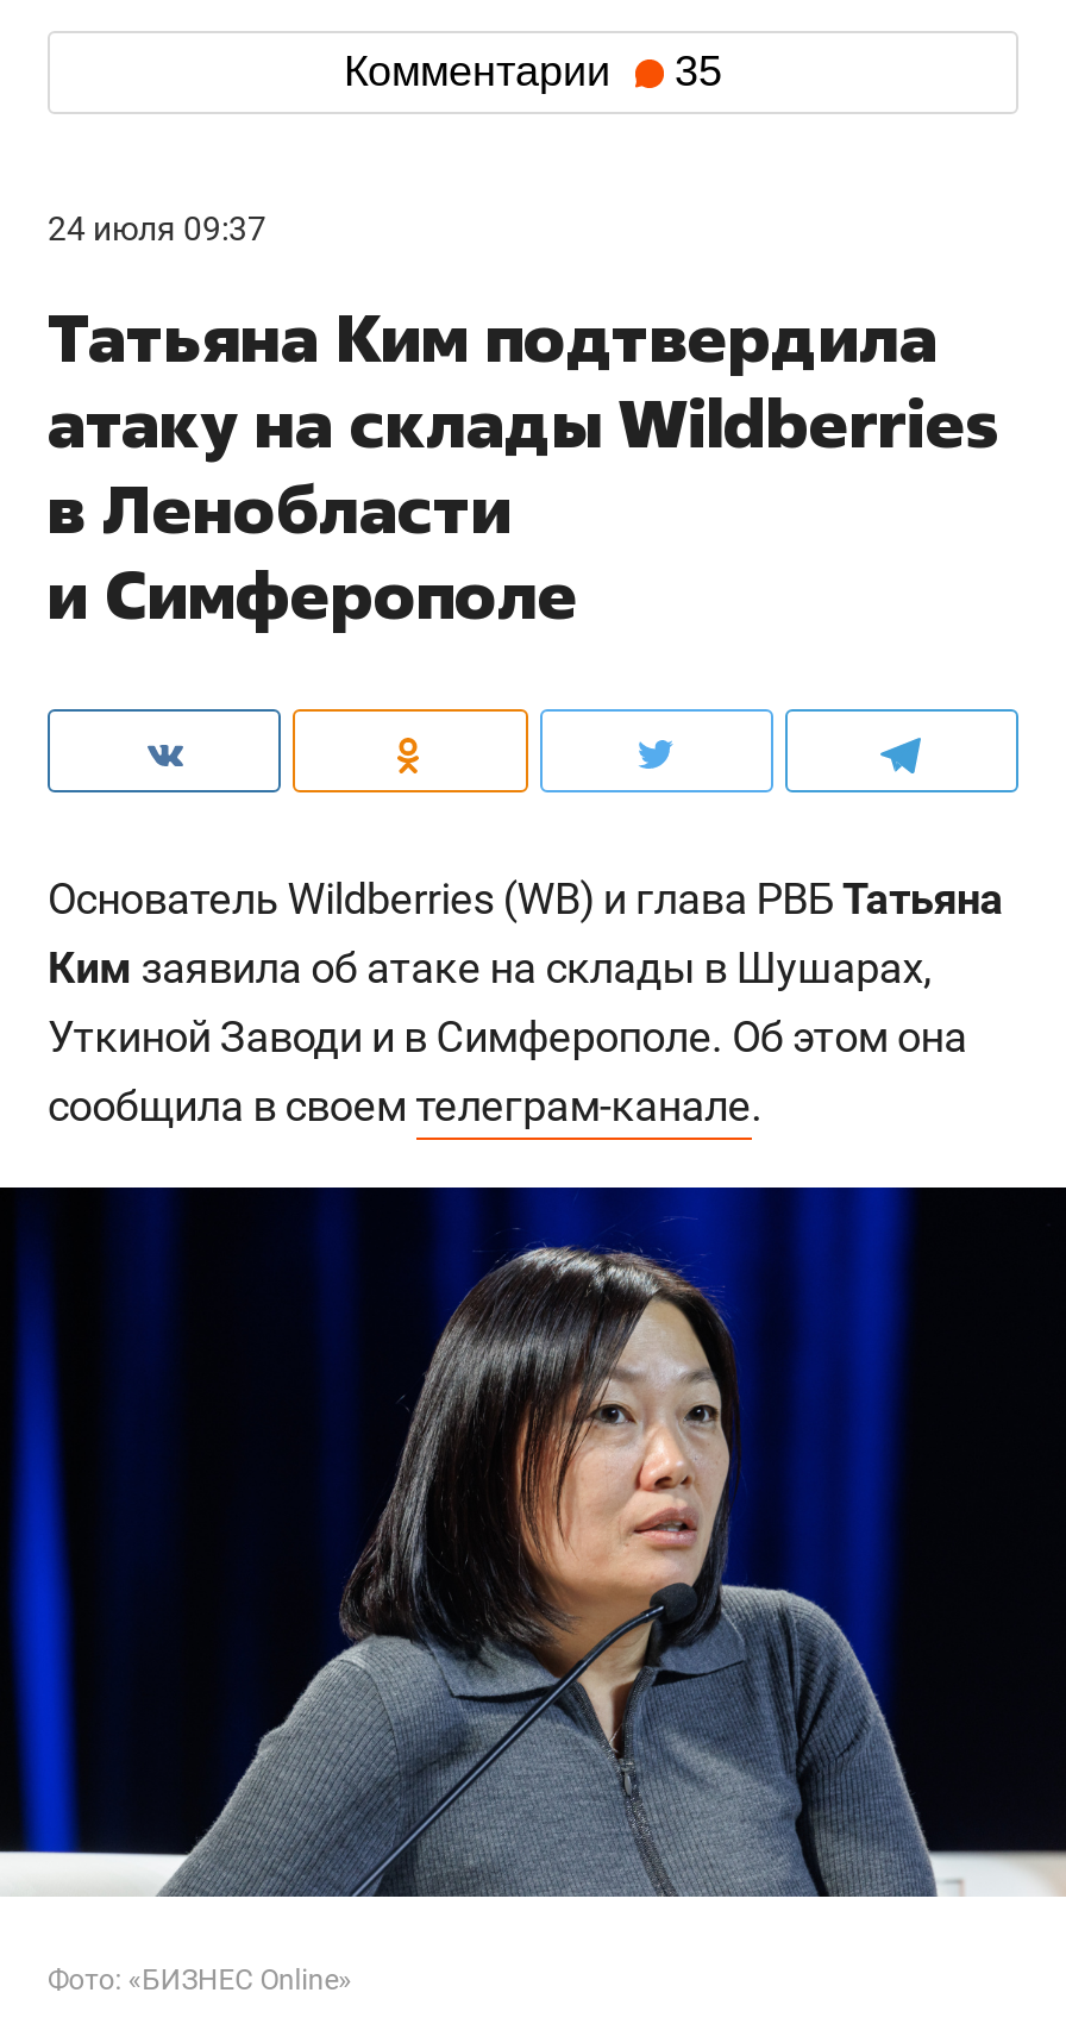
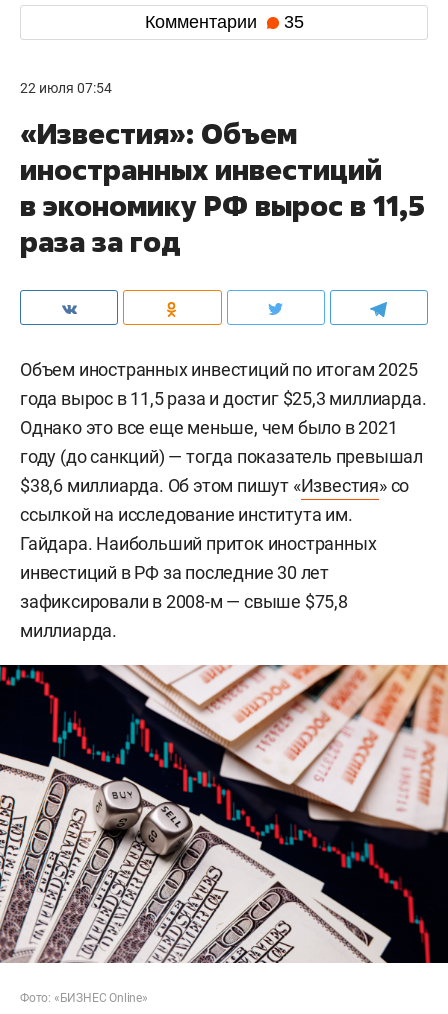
- 24 июля 09:37
+ 22 июля 07:54

- Татьяна Ким подтвердила
- атаку на склады Wildberries
- в Ленобласти
- и Симферополе
+ «Известия»: Объем
+ иностранных инвестиций
+ в экономику РФ вырос в 11,5
+ раза за год

- Основатель Wildberries (WB) и глава РВБ Татьяна
- Ким заявила об атаке на склады в Шушарах,
- Уткиной Заводи и в Симферополе. Об этом она
- сообщила в своем телеграм-канале.
+ Объем иностранных инвестиций по итогам 2025
+ года вырос в 11,5 раза и достиг $25,3 миллиарда.
+ Однако это все еще меньше, чем было в 2021
+ году (до санкций) — тогда показатель превышал
+ $38,6 миллиарда. Об этом пишут «Известия» со
+ ссылкой на исследование института им.
+ Гайдара. Наибольший приток иностранных
+ инвестиций в РФ за последние 30 лет
+ зафиксировали в 2008-м — свыше $75,8
+ миллиарда.

- [image]
+ [image]
